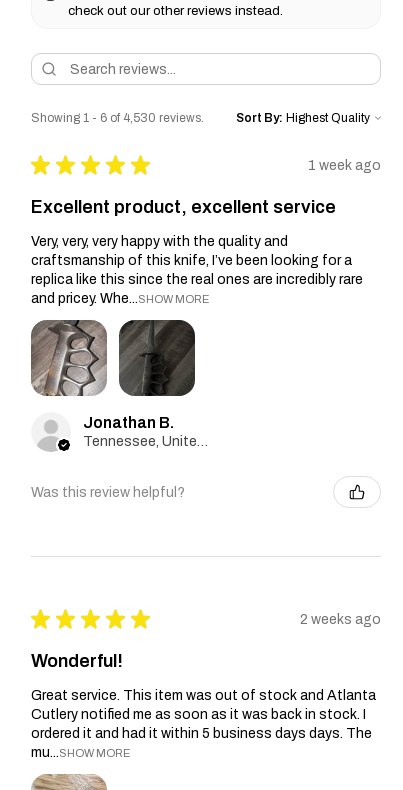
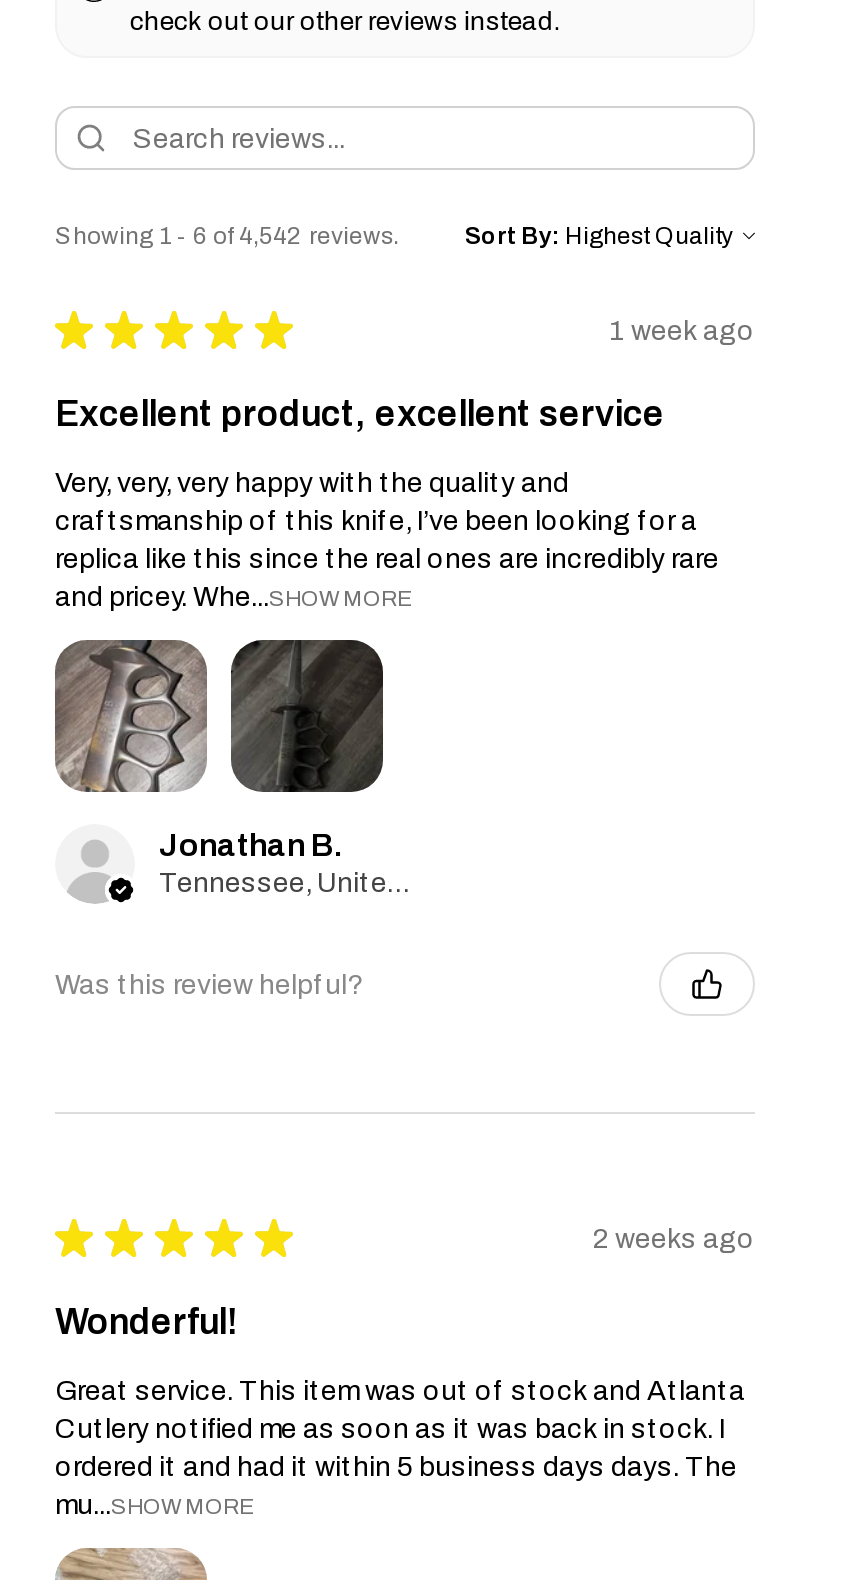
- Showing 1 - 6 of 4,530 reviews.
+ Showing 1 - 6 of 4,542 reviews.
